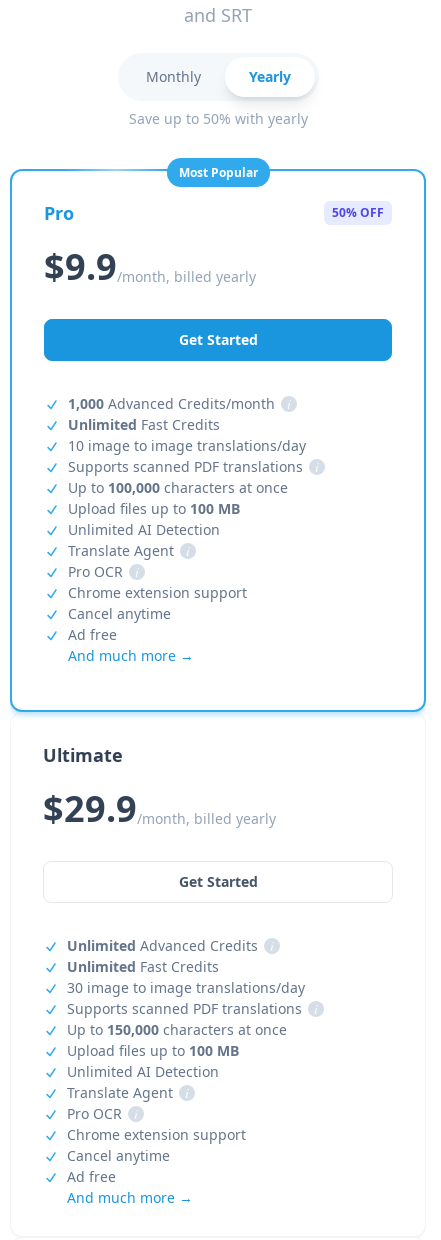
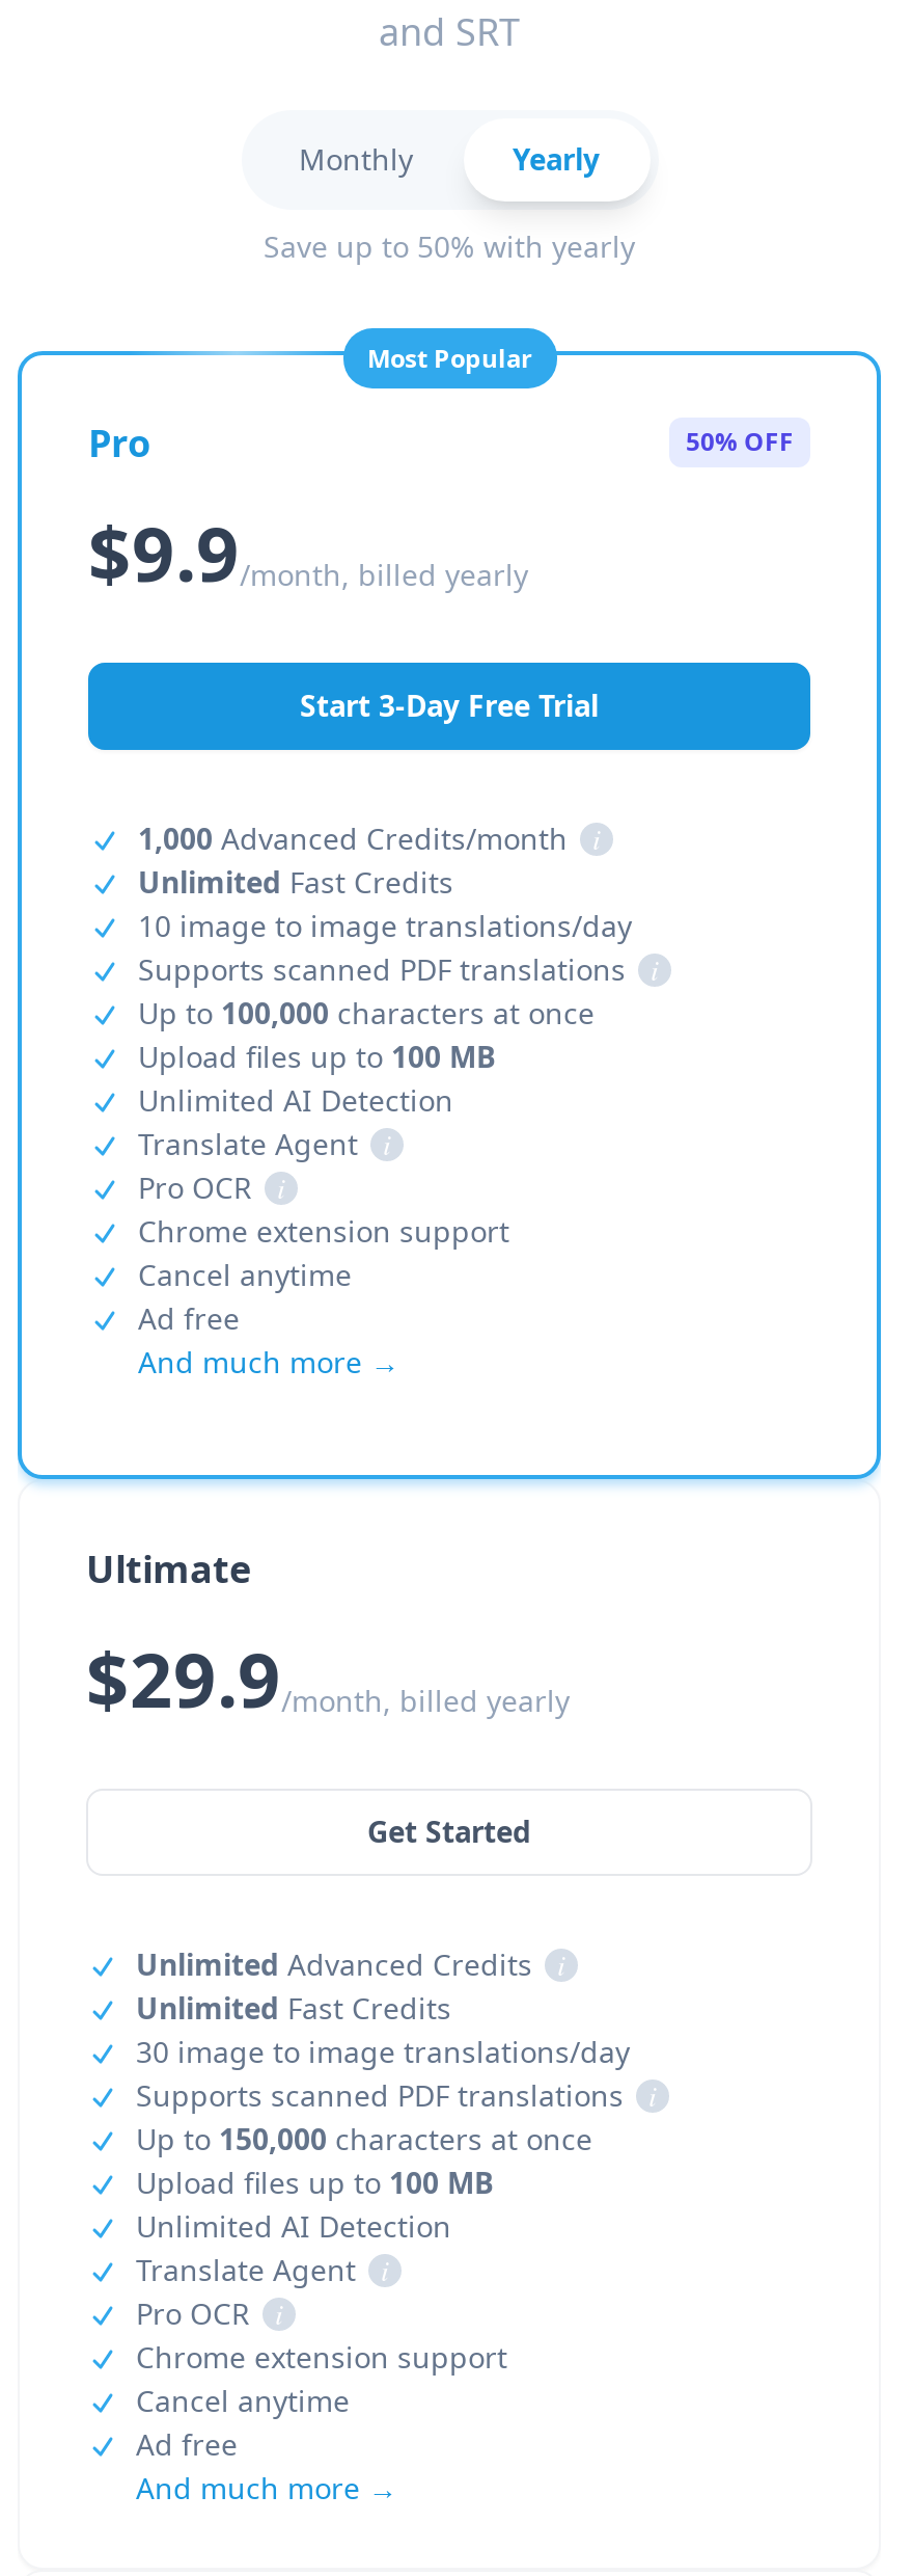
- Get Started
+ Start 3-Day Free Trial
